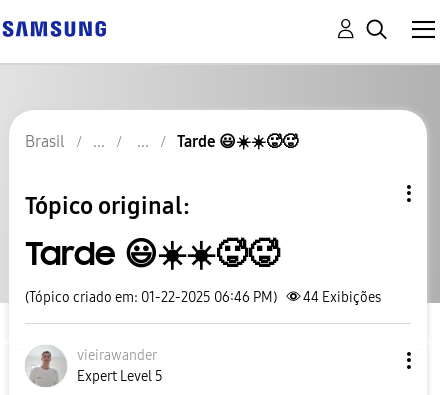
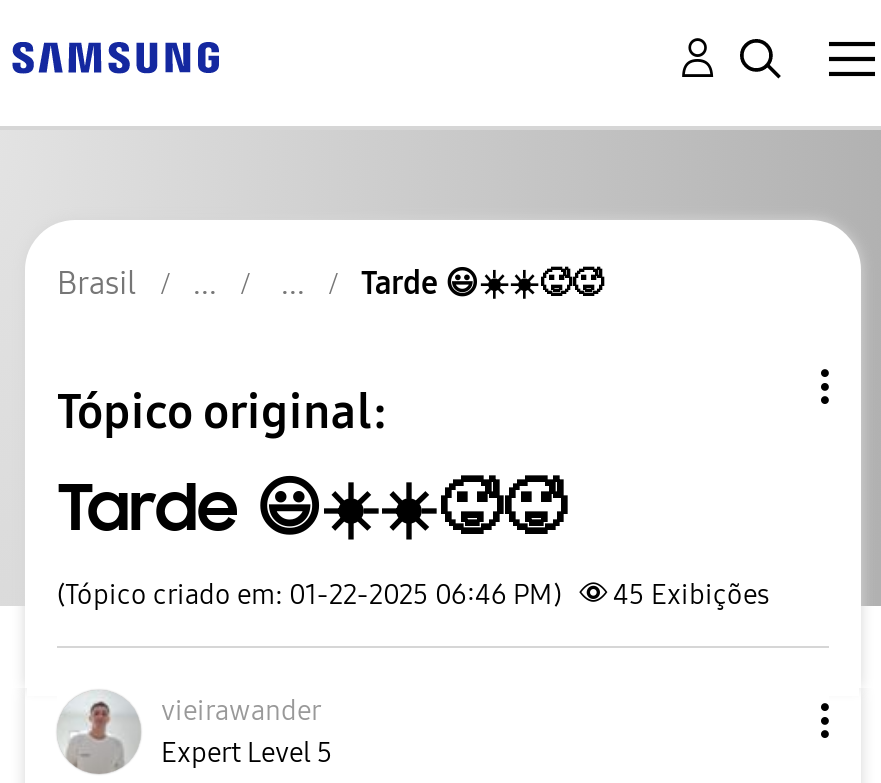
- (Tópico criado em: 01-22-2025 06:46 PM) 44 Exibições
+ (Tópico criado em: 01-22-2025 06:46 PM) 45 Exibições
